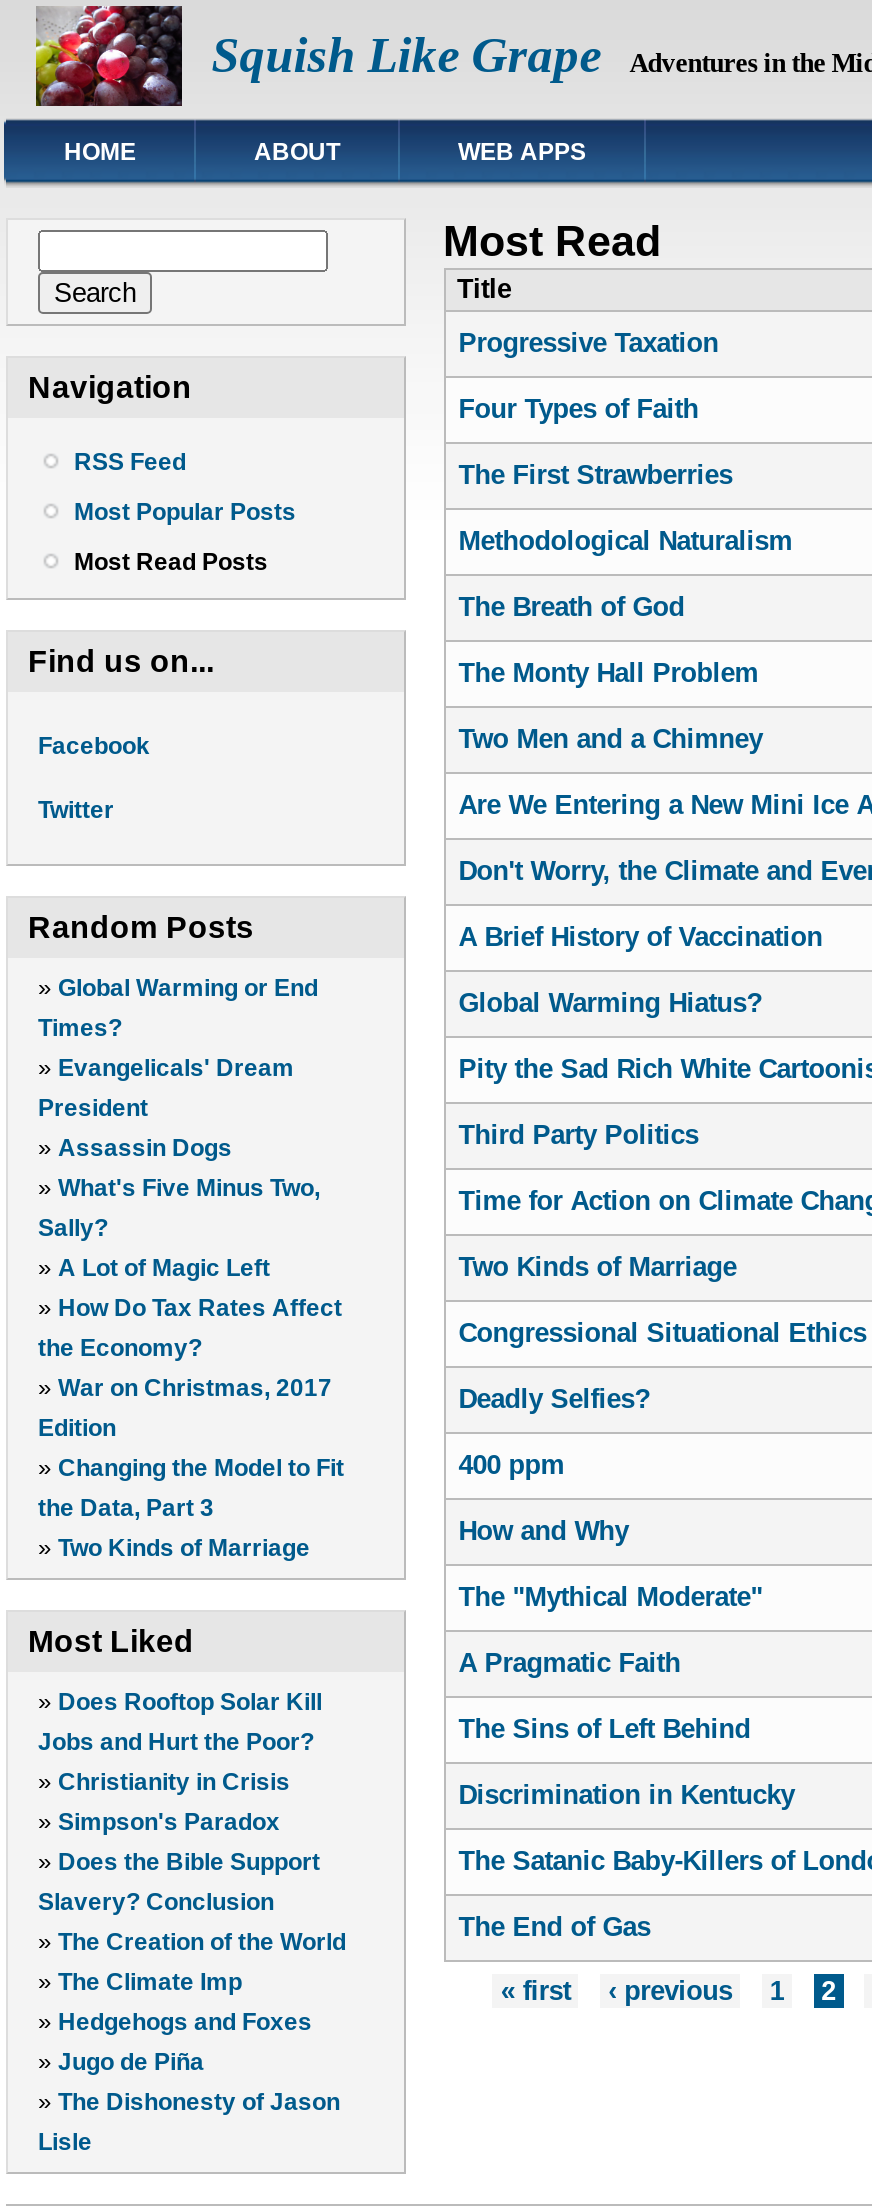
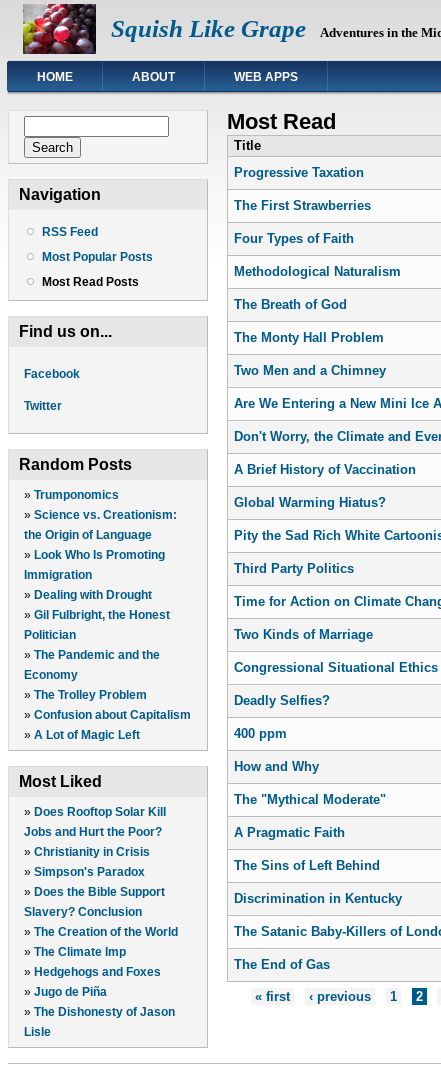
moved down: Four Types of Faith

- » Global Warming or End
- Times?
- » Evangelicals' Dream
- President
- » Assassin Dogs
- » What's Five Minus Two,
- Sally?
+ » Trumponomics
+ » Science vs. Creationism:
+ the Origin of Language
+ » Look Who Is Promoting
+ Immigration
+ » Dealing with Drought
+ » Gil Fulbright, the Honest
+ Politician
+ » The Pandemic and the
+ Economy
+ » The Trolley Problem
+ » Confusion about Capitalism

moved down: » A Lot of Magic Left

- » How Do Tax Rates Affect
- the Economy?
- » War on Christmas, 2017
- Edition
- » Changing the Model to Fit
- the Data, Part 3
- » Two Kinds of Marriage
